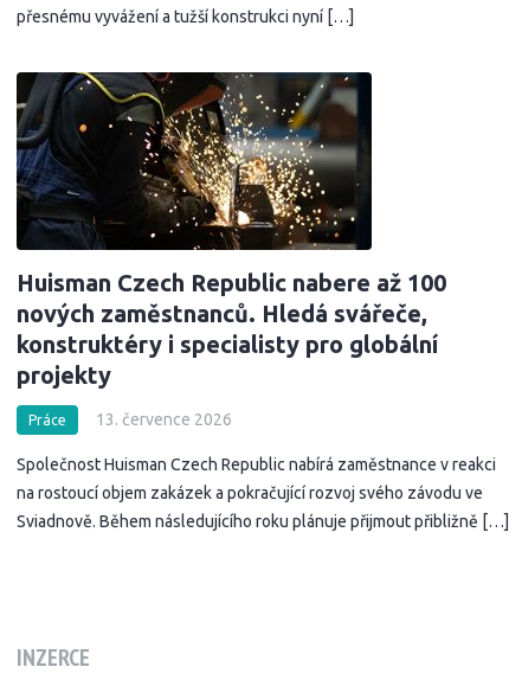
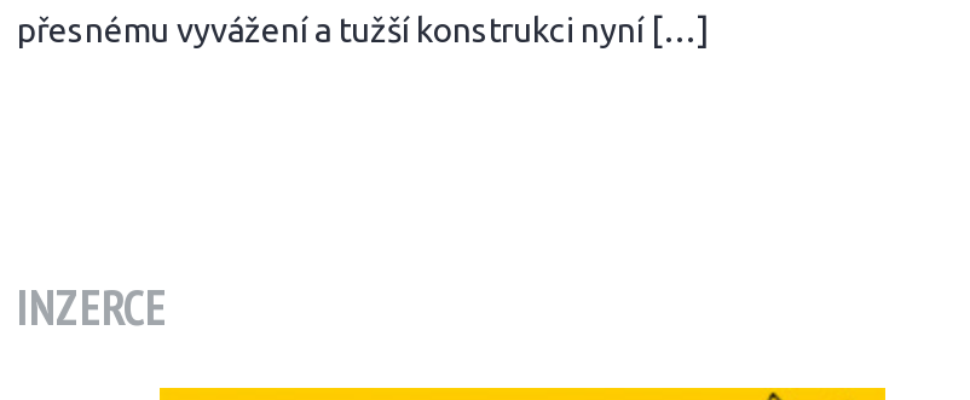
- [image]
- Huisman Czech Republic nabere až 100
- nových zaměstnanců. Hledá svářeče,
- konstruktéry i specialisty pro globální
- projekty
- Práce
- 13. července 2026
- Společnost Huisman Czech Republic nabírá zaměstnance v reakci
- na rostoucí objem zakázek a pokračující rozvoj svého závodu ve
- Sviadnově. Během následujícího roku plánuje přijmout přibližně […]
